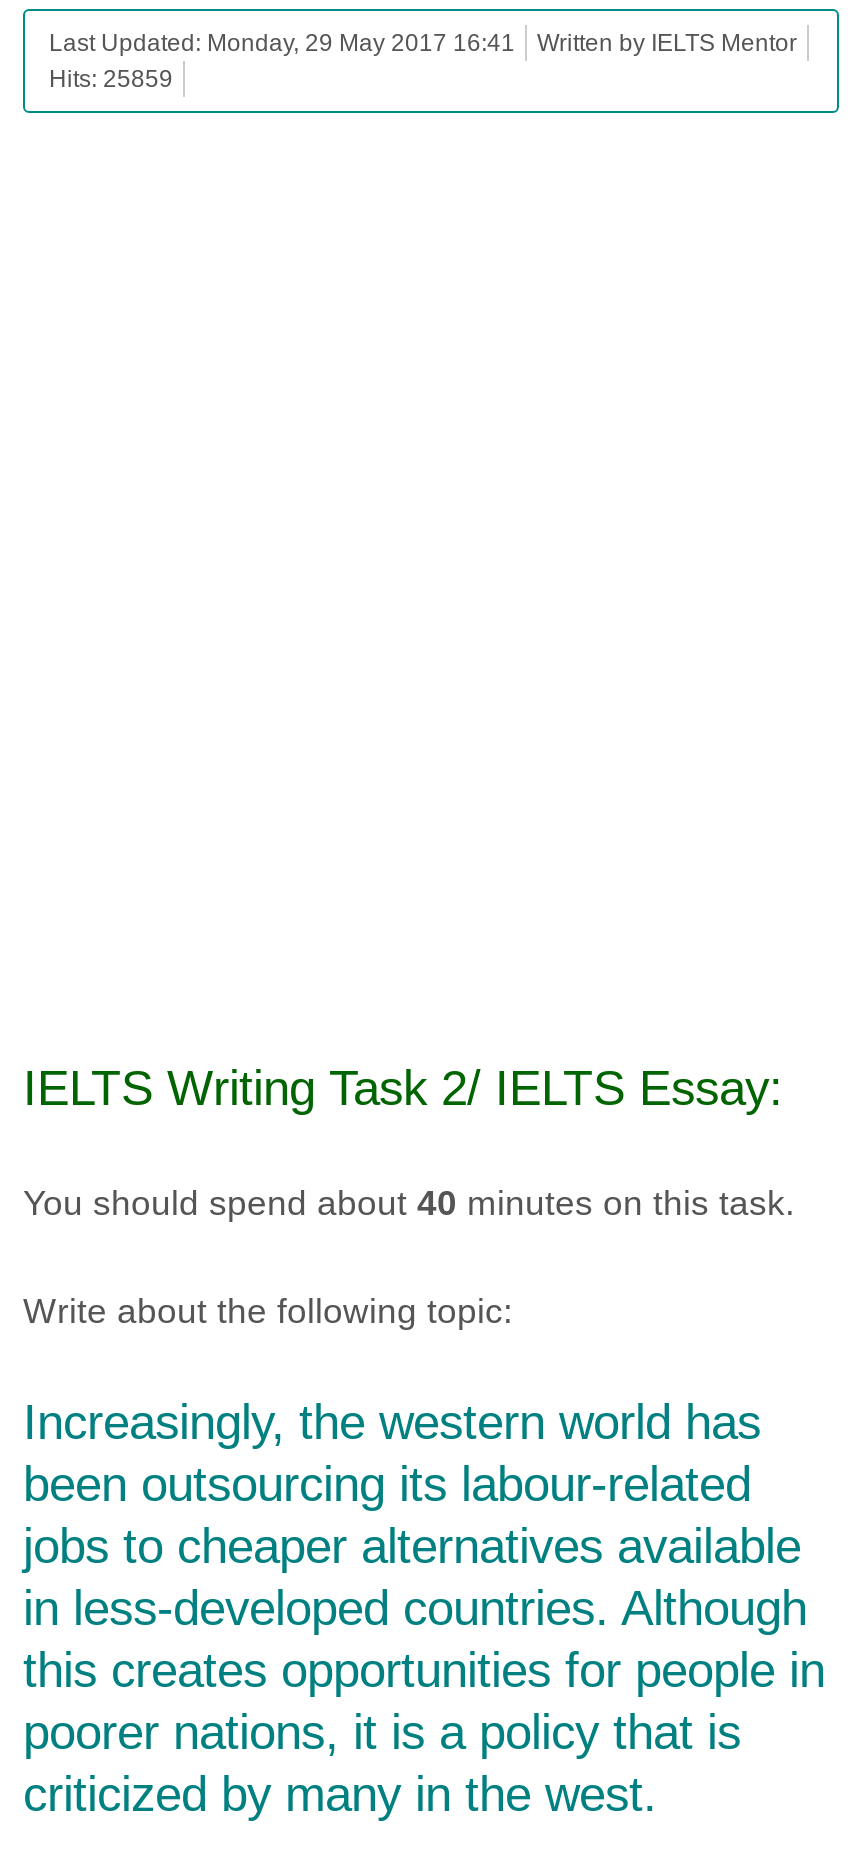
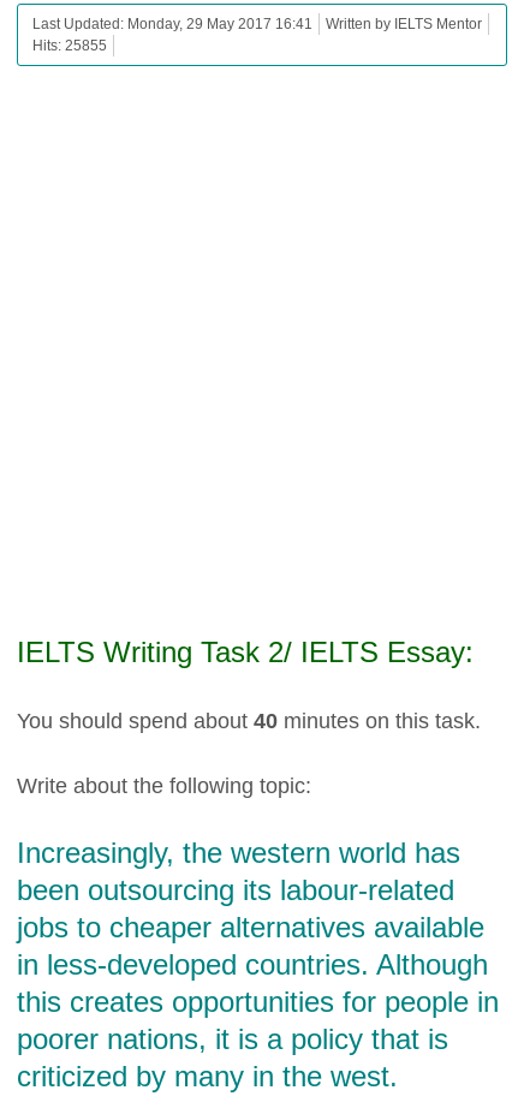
- Hits: 25859
+ Hits: 25855
